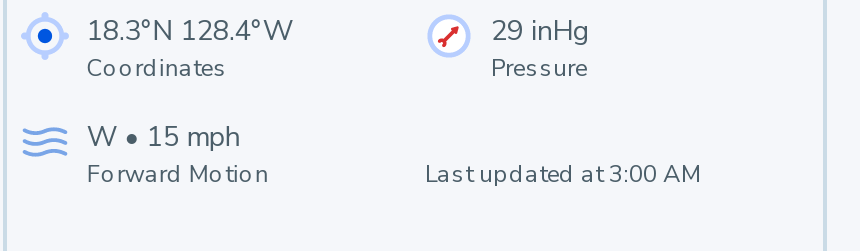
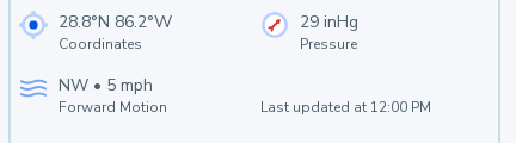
- 18.3°N 128.4°W
+ 28.8°N 86.2°W

- W • 15 mph
+ NW • 5 mph

- Last updated at 3:00 AM
+ Last updated at 12:00 PM
